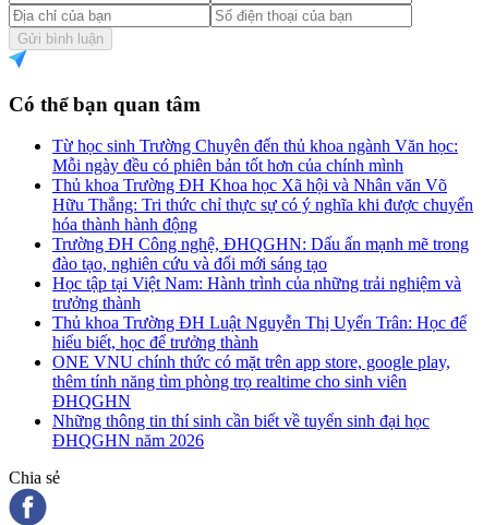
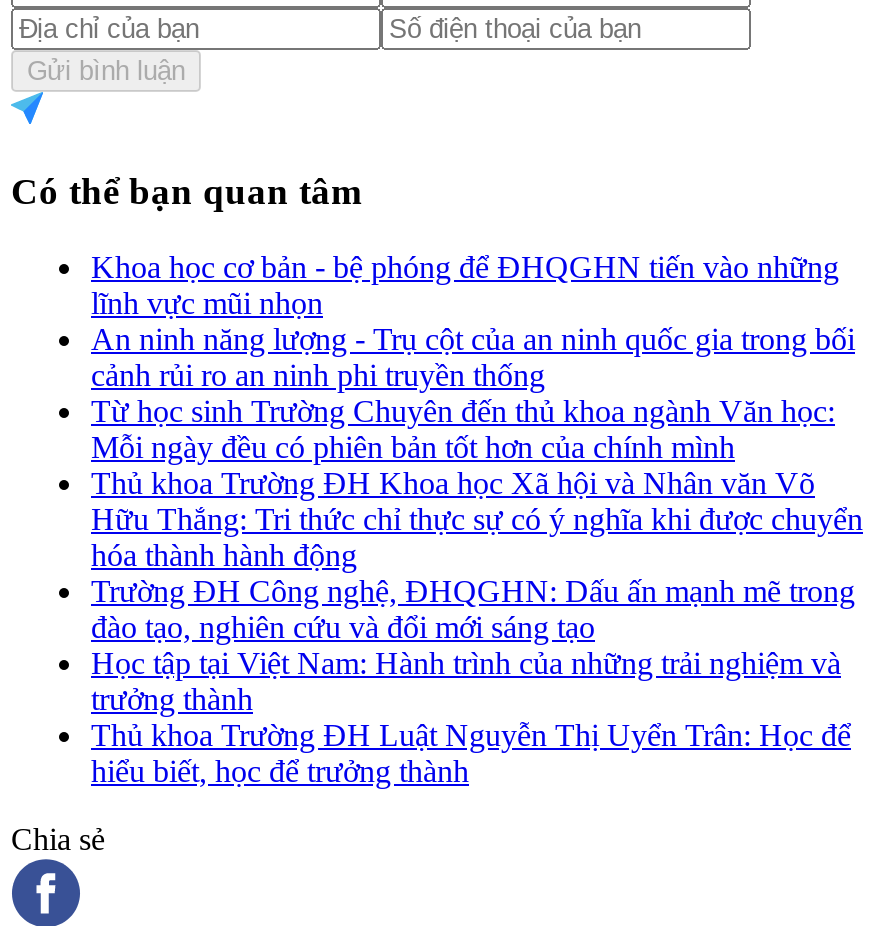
+ Khoa học cơ bản - bệ phóng để ĐHQGHN tiến vào những
+ lĩnh vực mũi nhọn
+ An ninh năng lượng - Trụ cột của an ninh quốc gia trong bối
+ cảnh rủi ro an ninh phi truyền thống

moved down: Từ học sinh Trường Chuyên đến thủ khoa ngành Văn học: | Mỗi ngày đều có phiên bản tốt hơn của chính mình | Thủ khoa Trường ĐH Khoa học Xã hội và Nhân văn Võ | ... | Thủ khoa Trường ĐH Luật Nguyễn Thị Uyển Trân: Học để | hiểu biết, học để trưởng thành

- ONE VNU chính thức có mặt trên app store, google play,
- thêm tính năng tìm phòng trọ realtime cho sinh viên
- ĐHQGHN
- Những thông tin thí sinh cần biết về tuyển sinh đại học
- ĐHQGHN năm 2026
